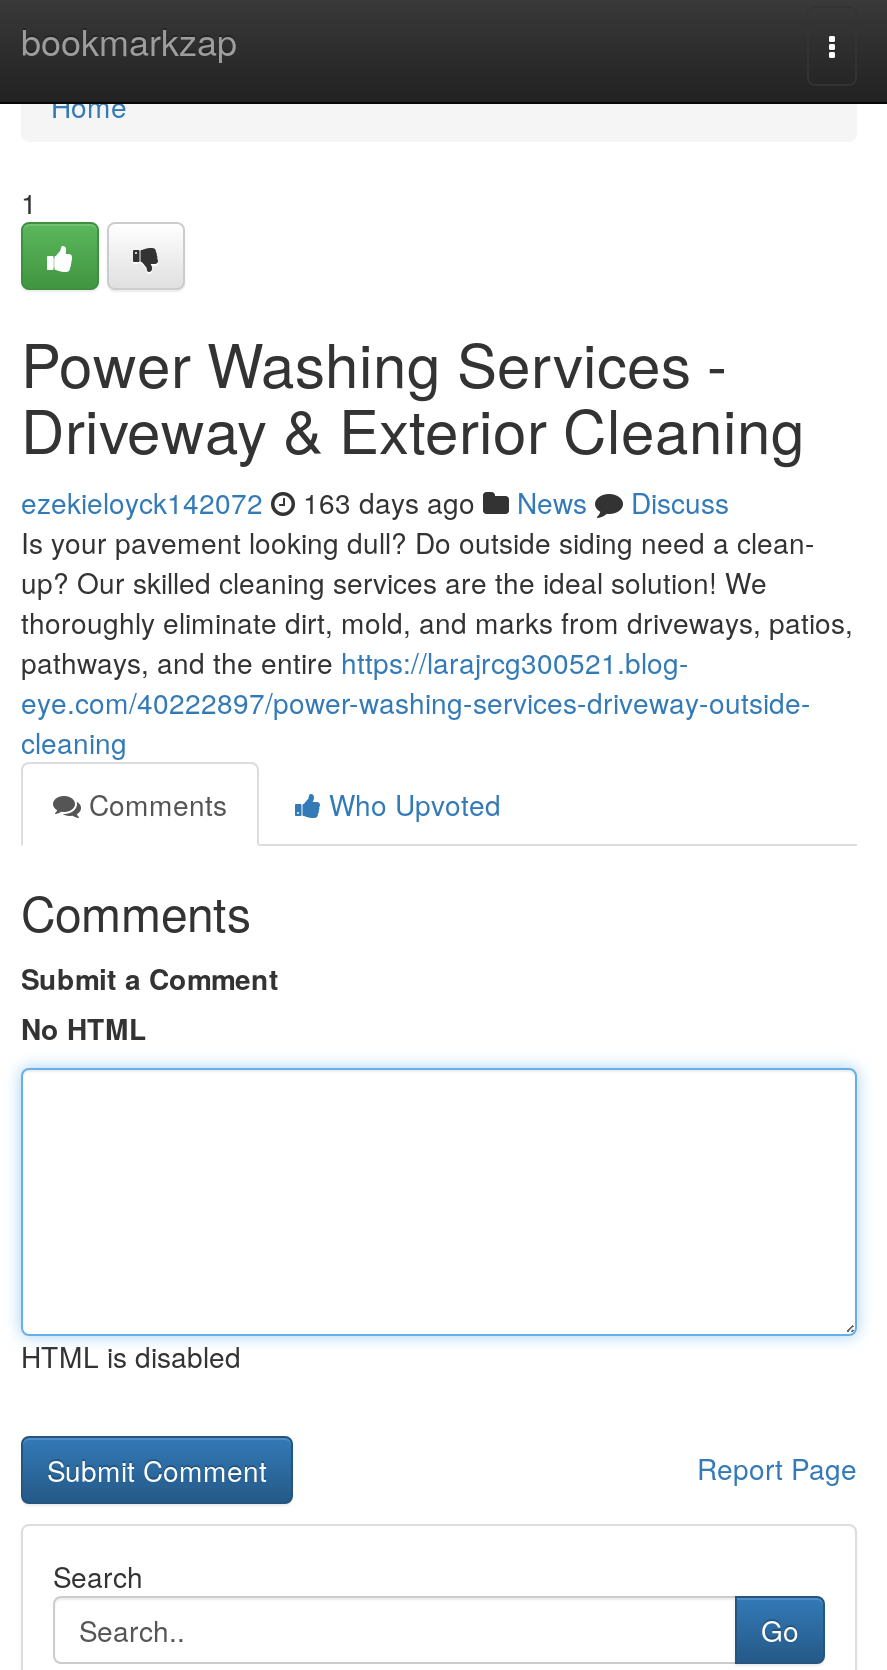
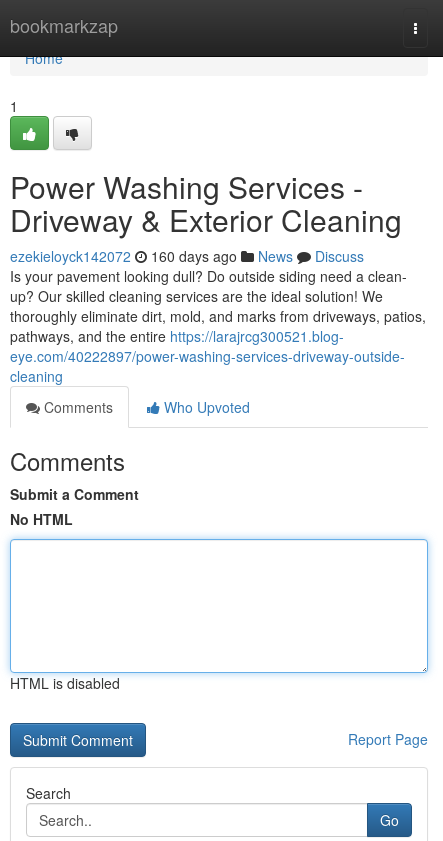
- ezekieloyck142072 163 days ago News Discuss
+ ezekieloyck142072 160 days ago News Discuss
